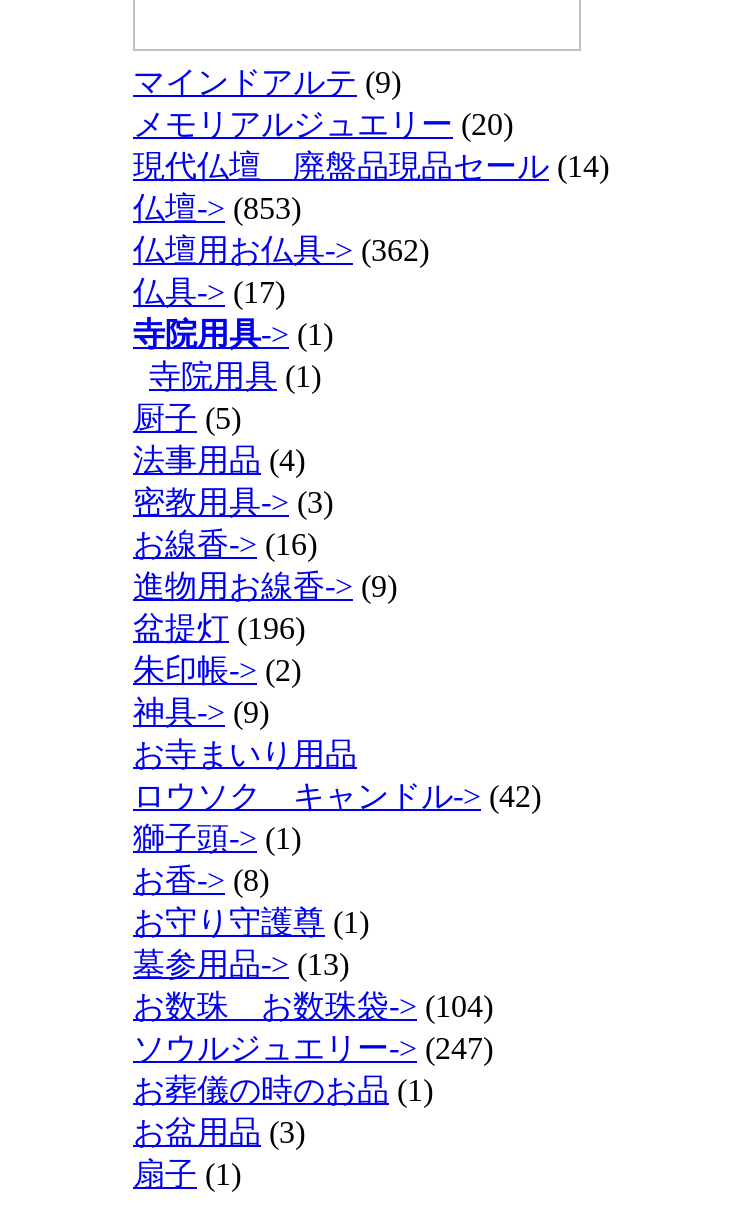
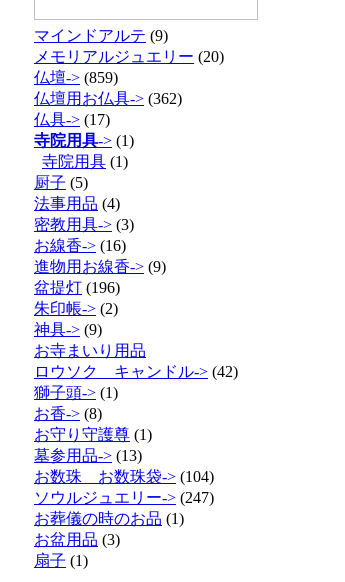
- 現代仏壇 廃盤品現品セール(14)
- 仏壇-> (853)
+ 仏壇-> (859)
